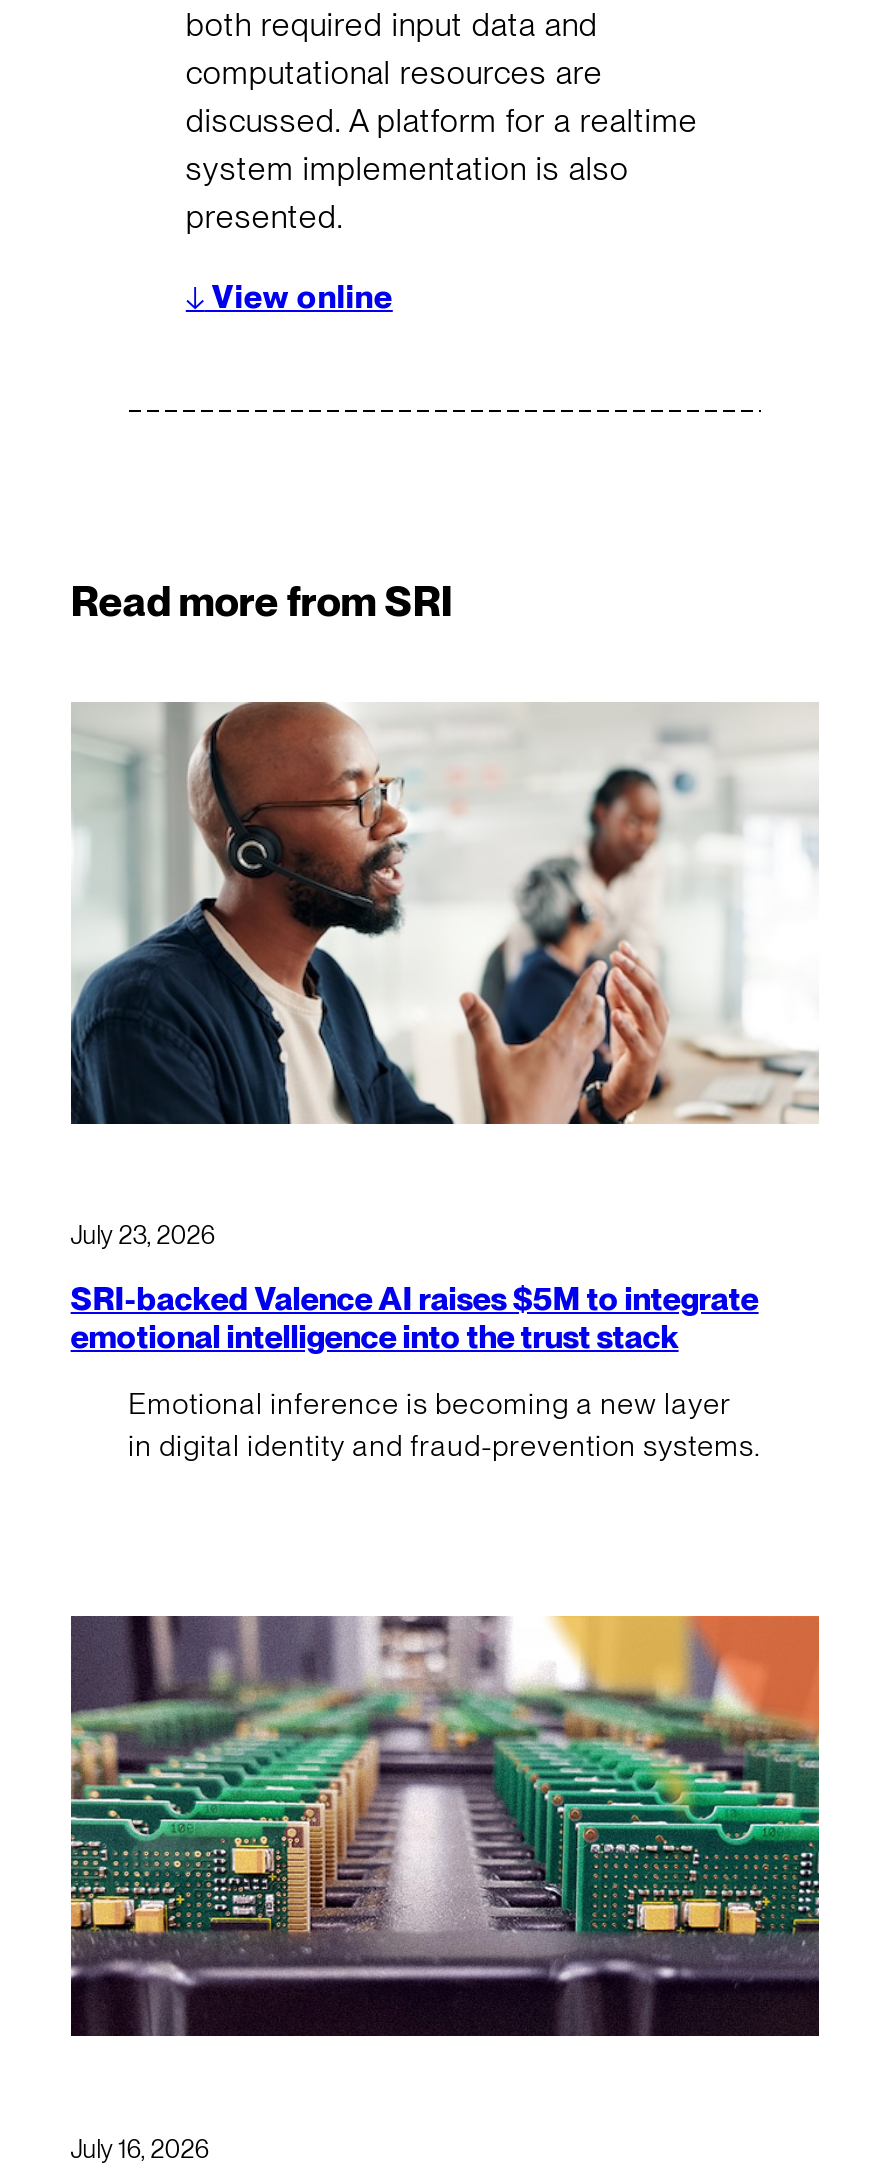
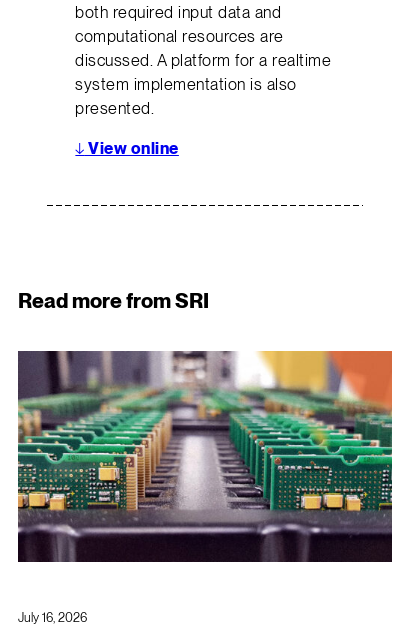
- [image]

- July 23, 2026
- SRI-backed Valence AI raises $5M to integrate
- emotional intelligence into the trust stack
- Emotional inference is becoming a new layer
- in digital identity and fraud-prevention systems.
